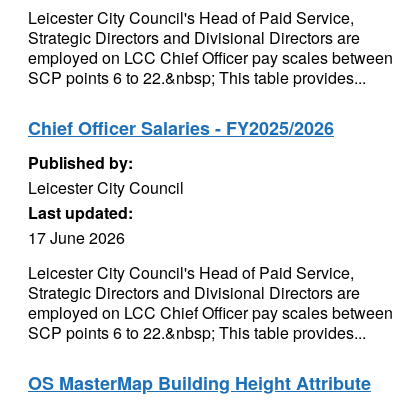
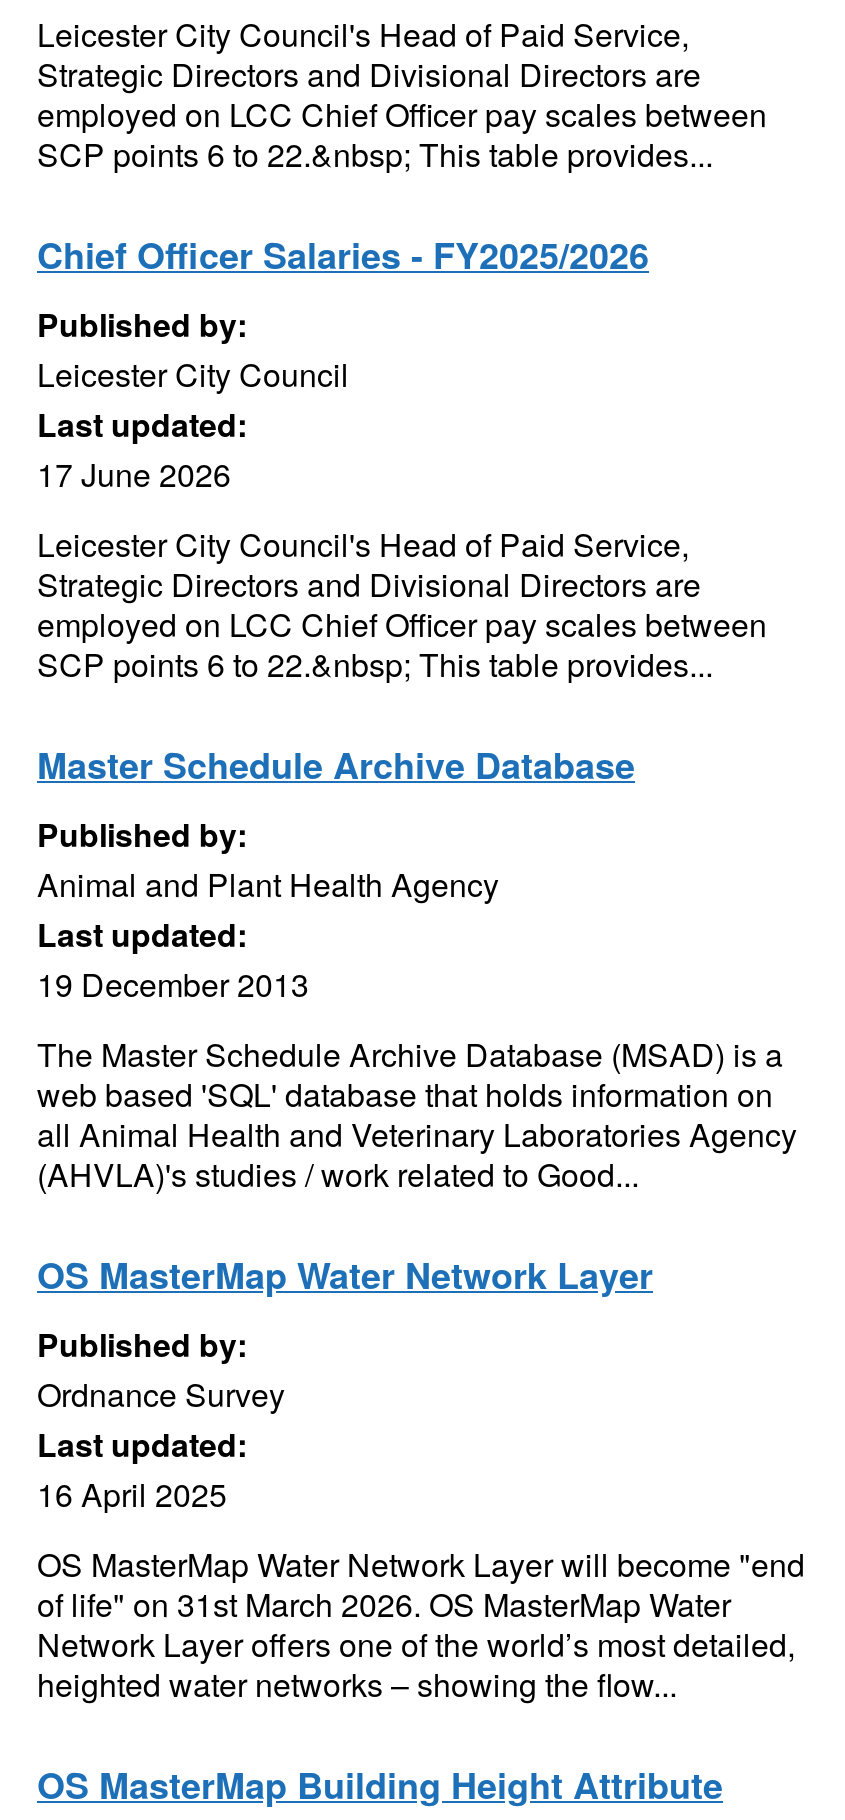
+ Master Schedule Archive Database
+ Published by:
+ Animal and Plant Health Agency
+ Last updated:
+ 19 December 2013
+ The Master Schedule Archive Database (MSAD) is a
+ web based 'SQL' database that holds information on
+ all Animal Health and Veterinary Laboratories Agency
+ (AHVLA)'s studies / work related to Good...
+ OS MasterMap Water Network Layer
+ Published by:
+ Ordnance Survey
+ Last updated:
+ 16 April 2025
+ OS MasterMap Water Network Layer will become "end
+ of life" on 31st March 2026. OS MasterMap Water
+ Network Layer offers one of the world’s most detailed,
+ heighted water networks – showing the flow...
